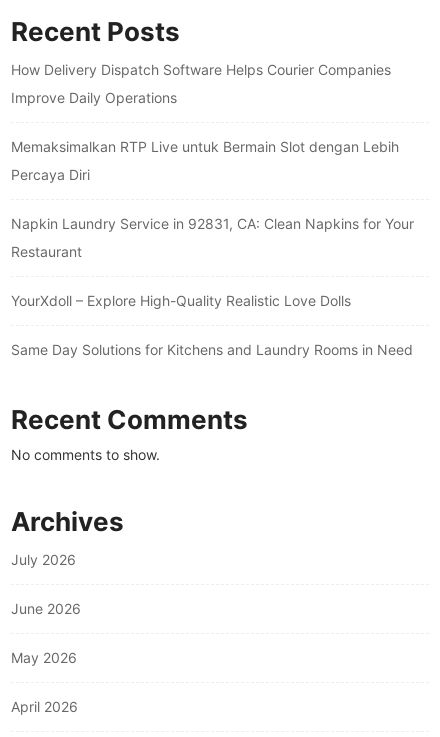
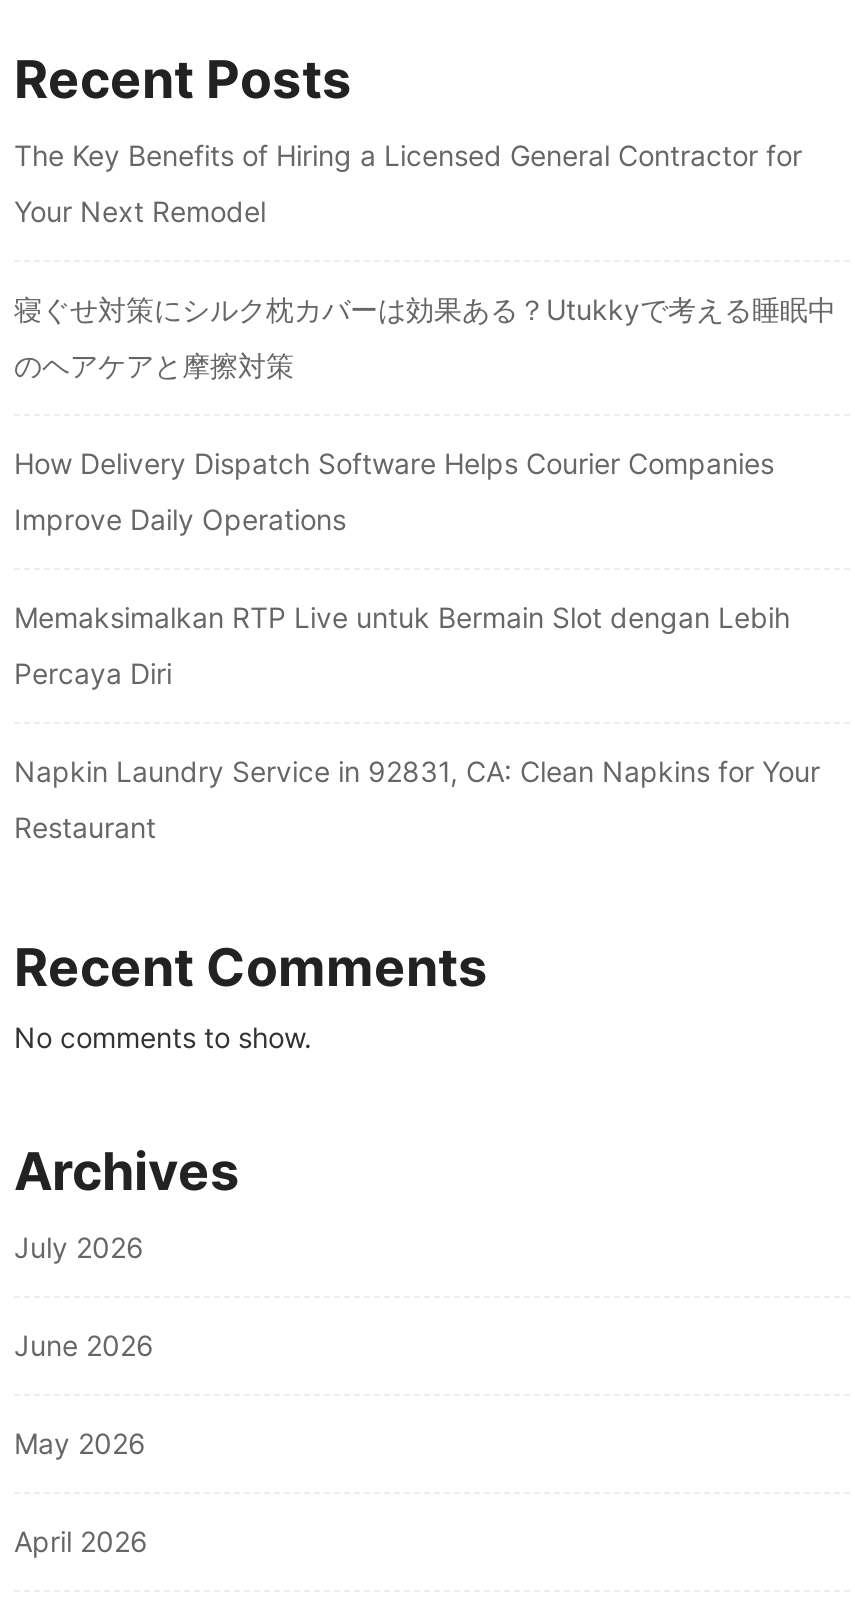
+ The Key Benefits of Hiring a Licensed General Contractor for
+ Your Next Remodel
+ 寝ぐせ対策にシルク枕カバーは効果ある？Utukkyで考える睡眠中
+ のヘアケアと摩擦対策

moved down: How Delivery Dispatch Software Helps Courier Companies | Improve Daily Operations | Memaksimalkan RTP Live untuk Bermain Slot dengan Lebih | Percaya Diri | Napkin Laundry Service in 92831, CA: Clean Napkins for Your | Restaurant

- YourXdoll – Explore High-Quality Realistic Love Dolls
- Same Day Solutions for Kitchens and Laundry Rooms in Need
